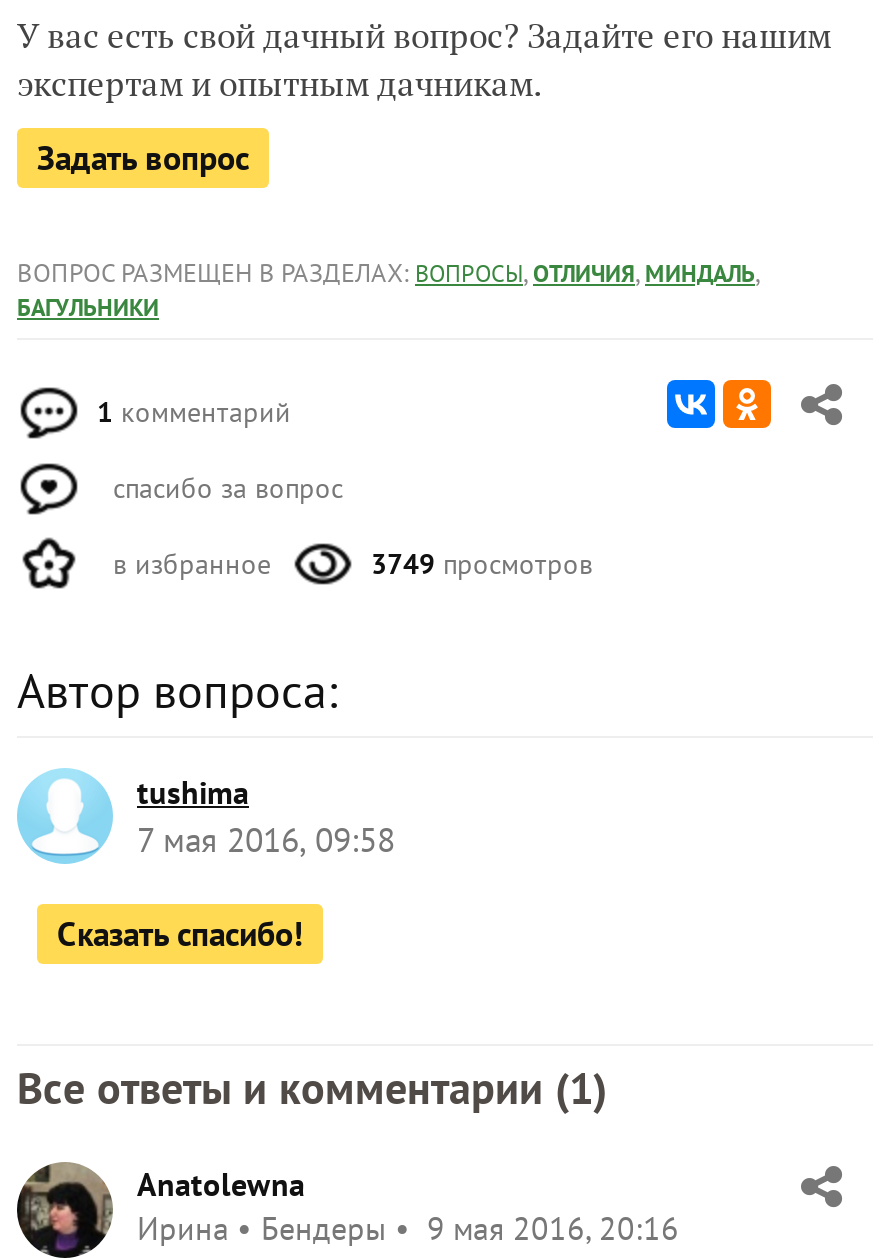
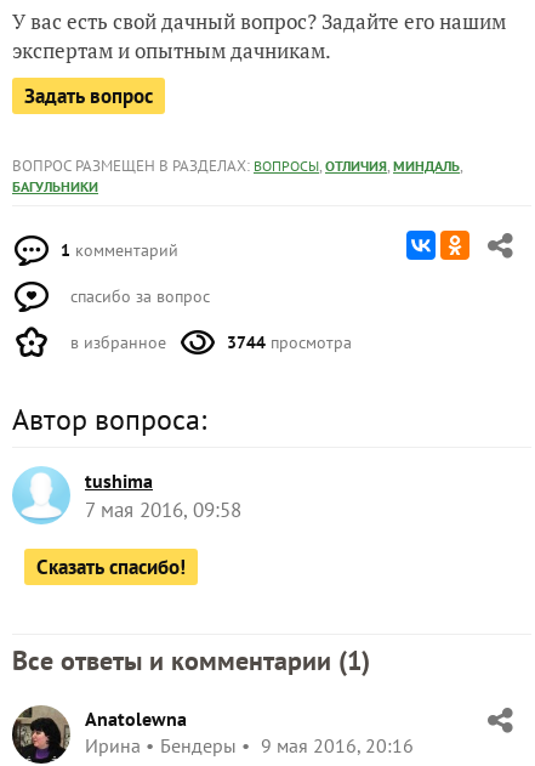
- 3749 просмотров
+ 3744 просмотра
